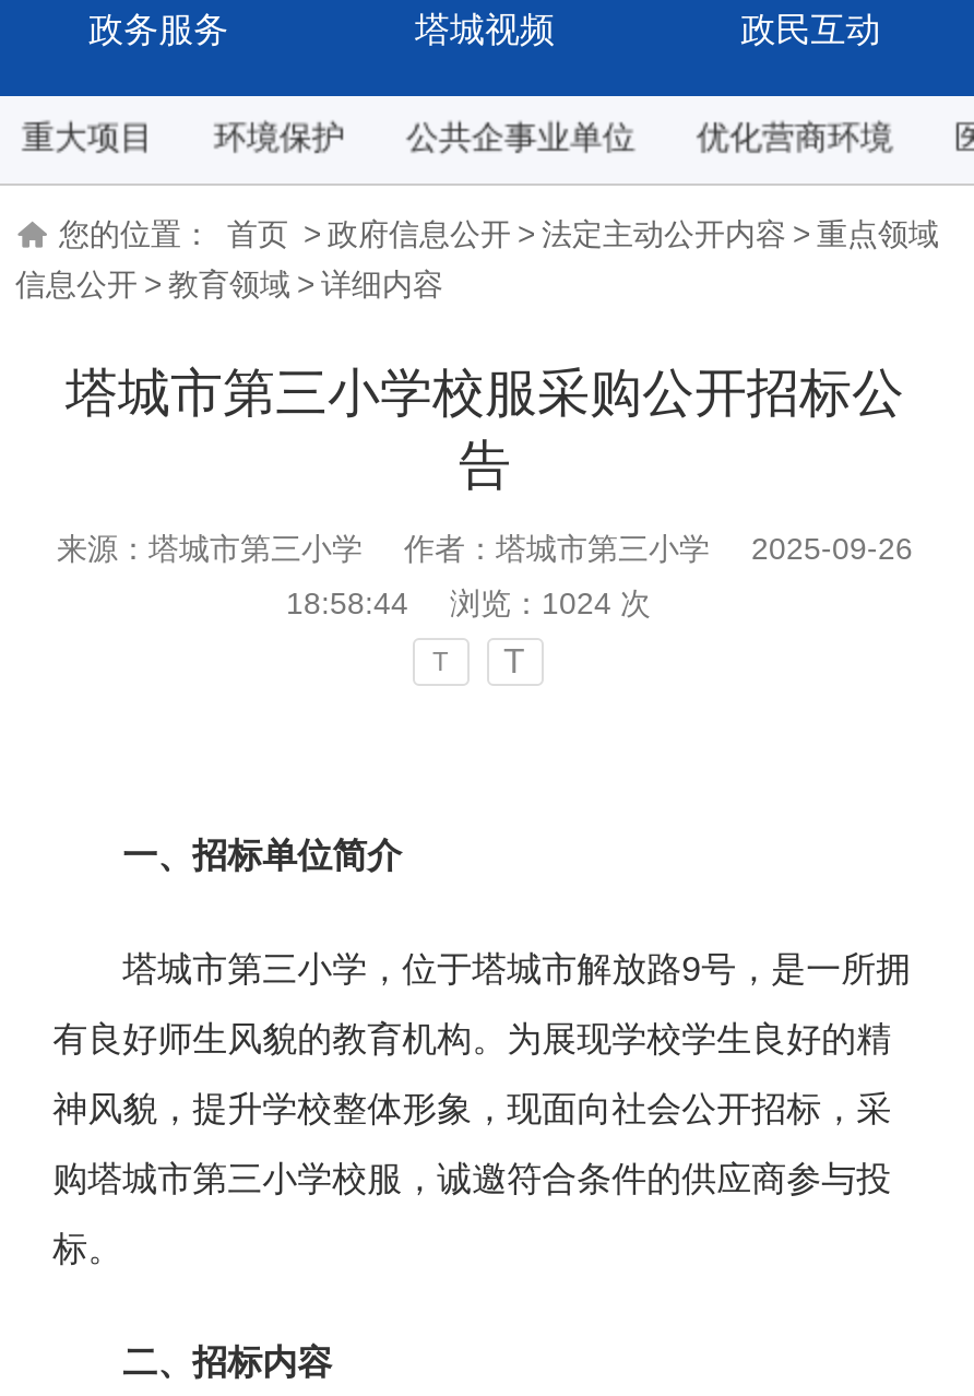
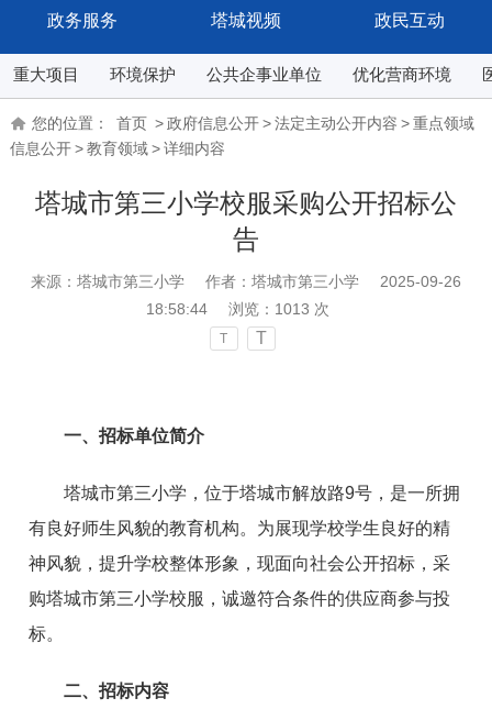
- 18:58:44 浏览：1024次
+ 18:58:44 浏览：1013次
